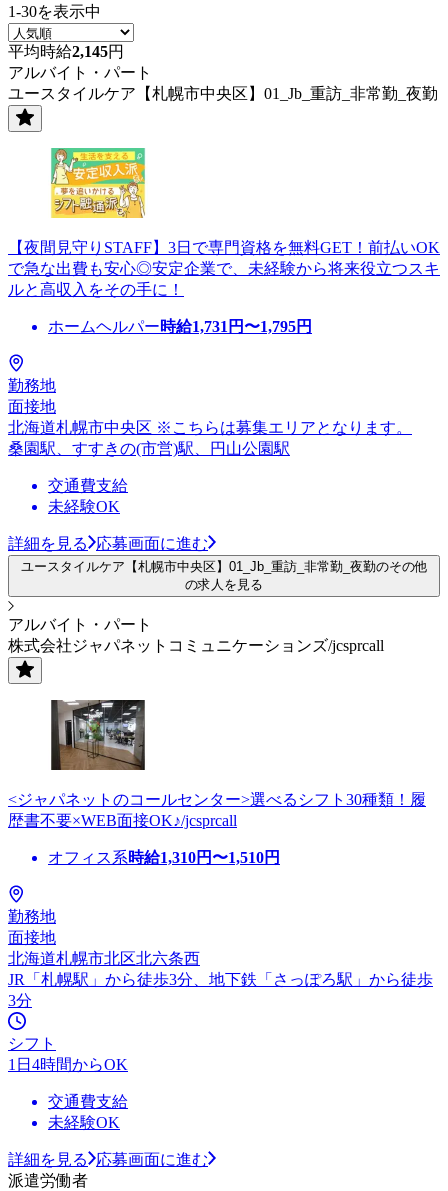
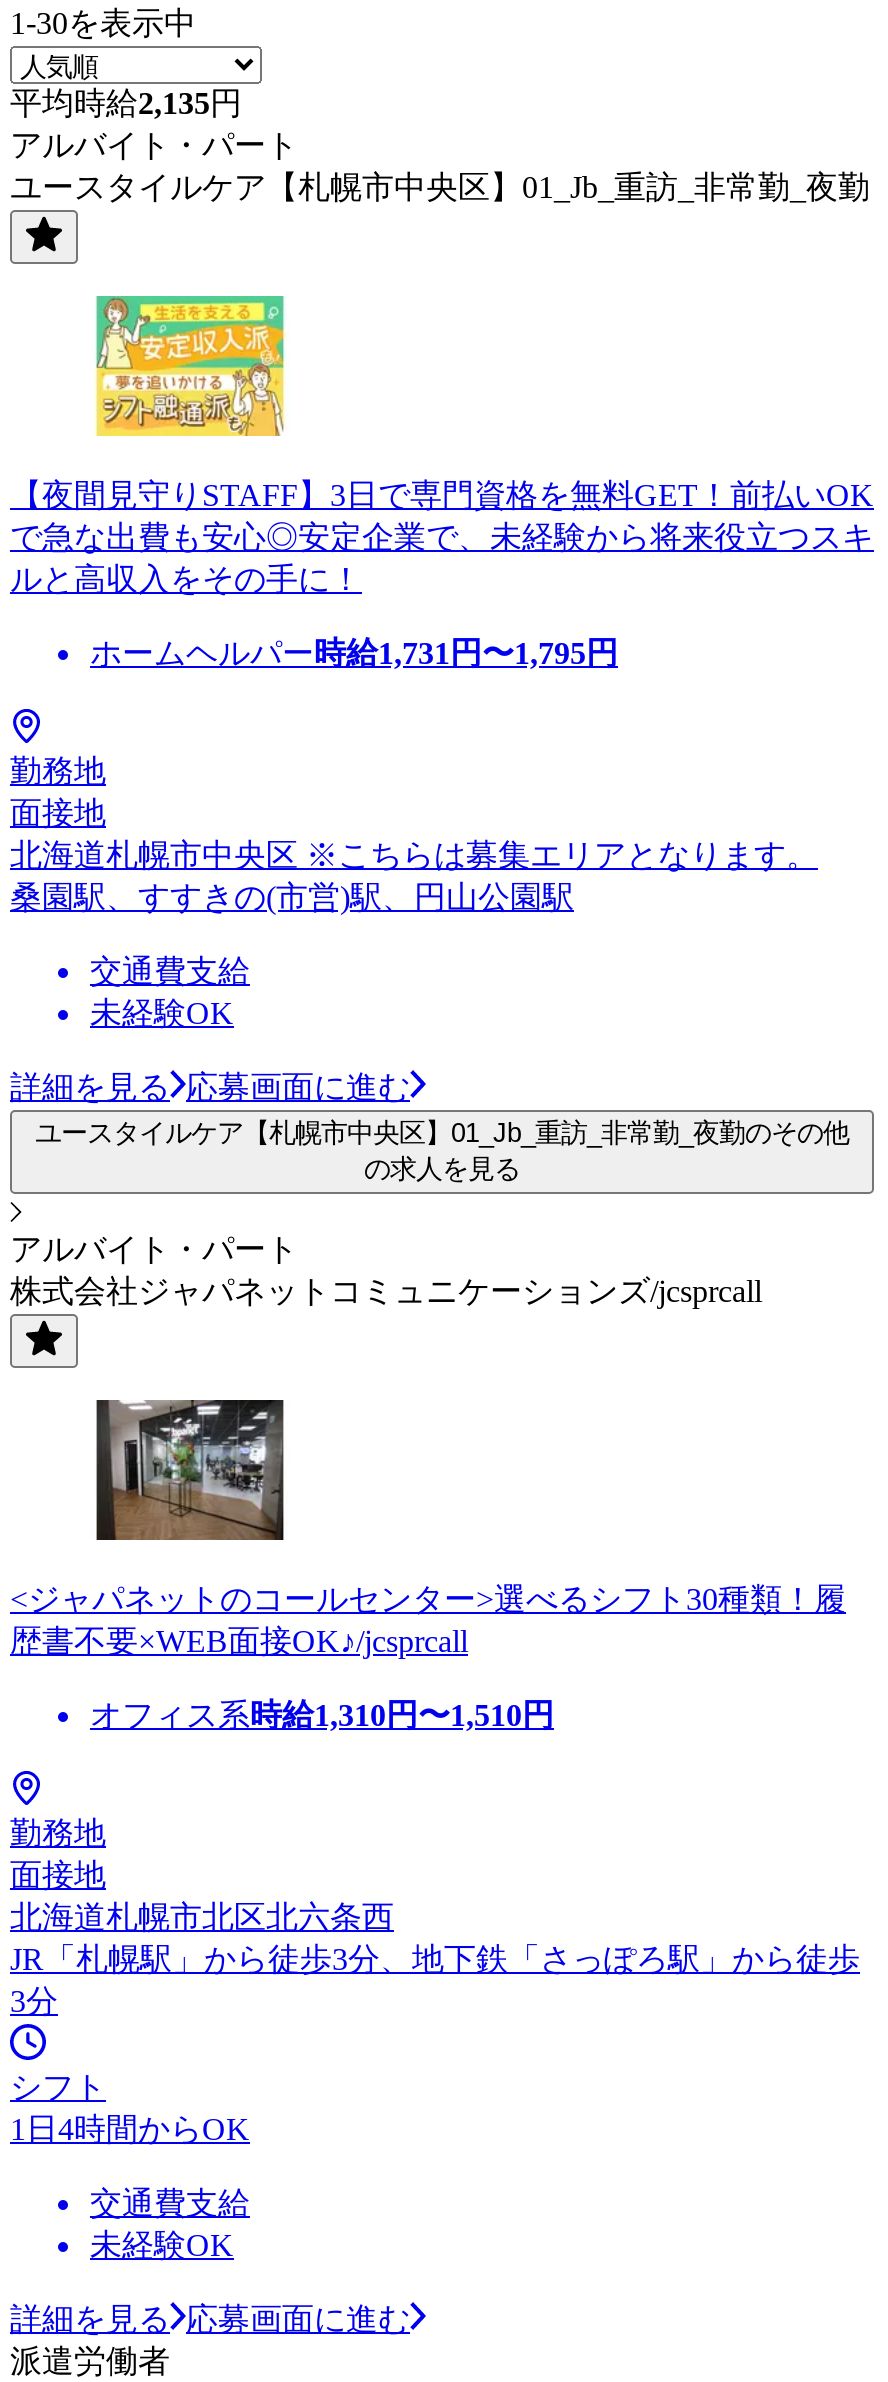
- 平均時給2,145円
+ 平均時給2,135円
